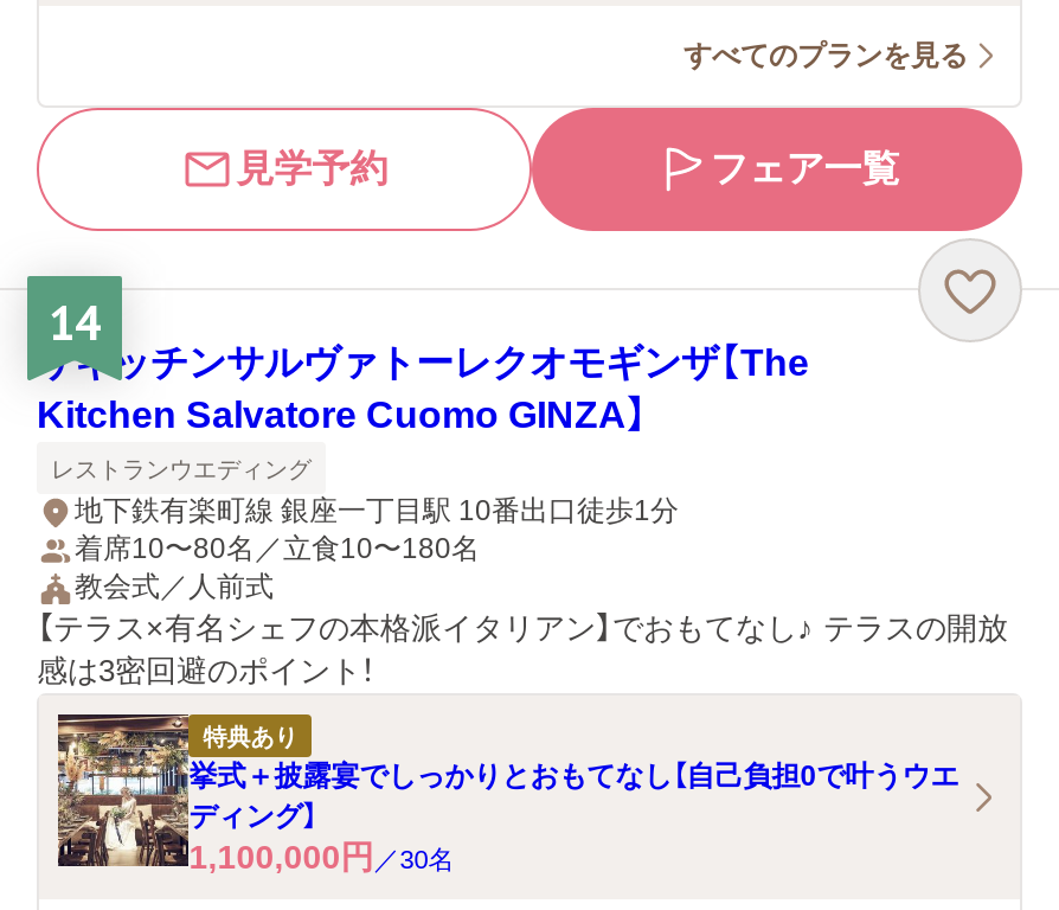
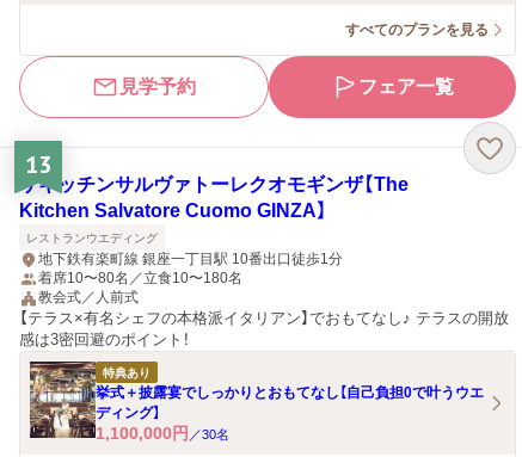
- 14
+ 13
